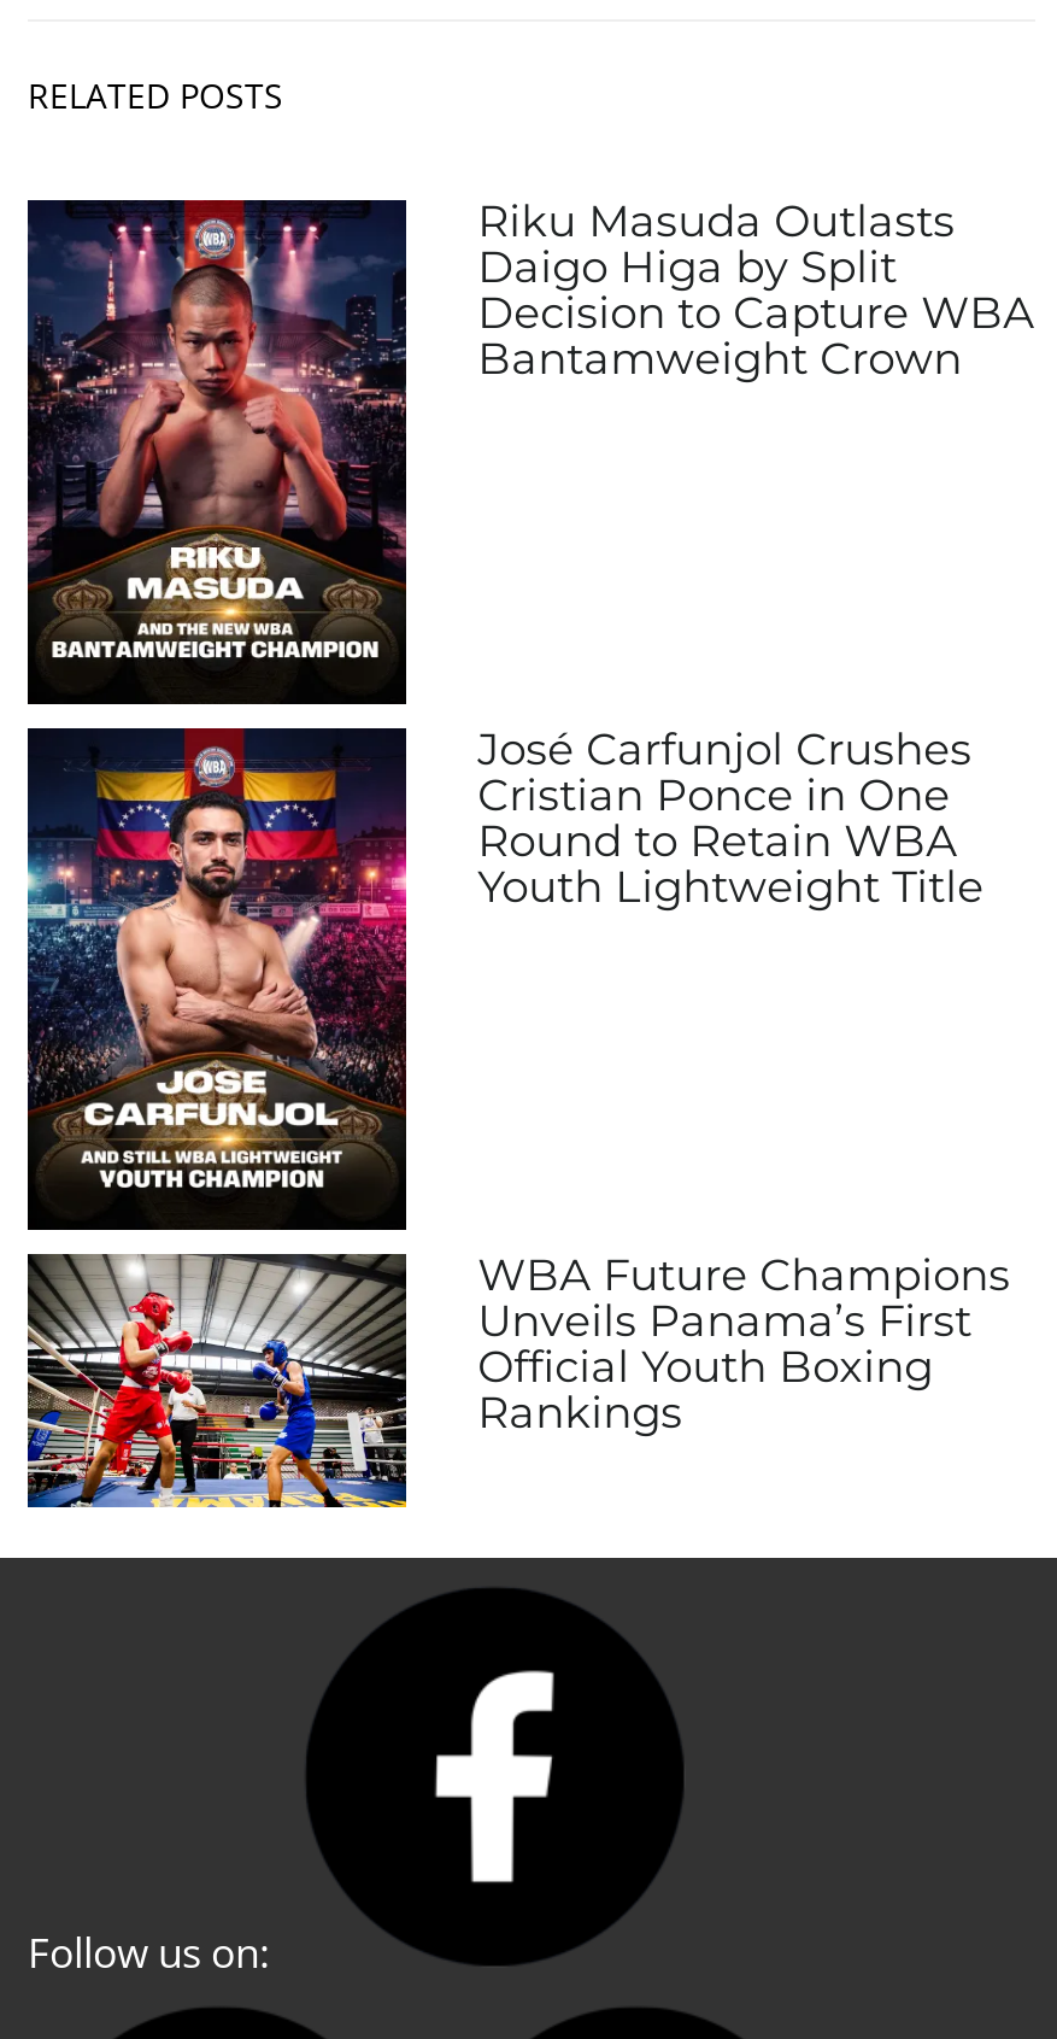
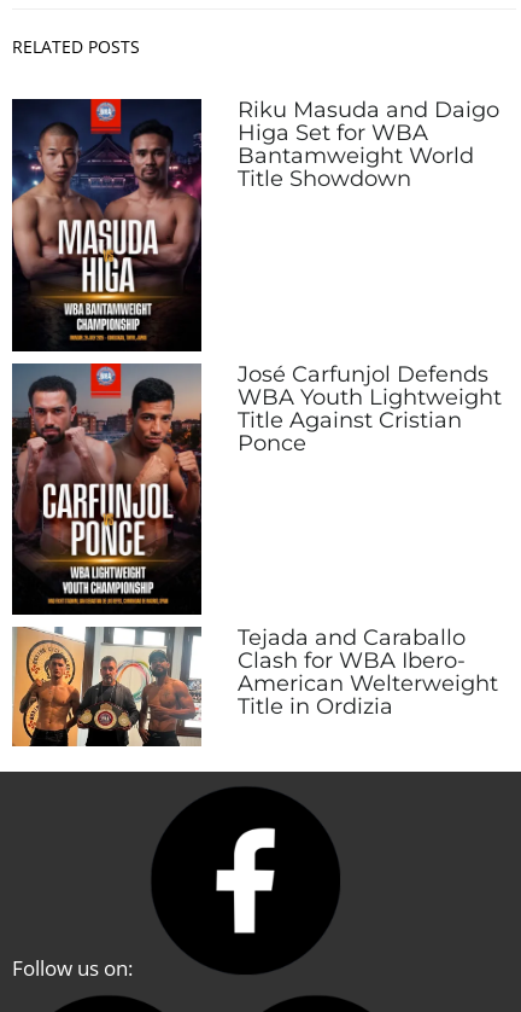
- [image]
- Riku Masuda Outlasts
- Daigo Higa by Split
- Decision to Capture WBA
- Bantamweight Crown
+ [image]
+ Riku Masuda and Daigo
+ Higa Set for WBA
+ Bantamweight World
+ Title Showdown

- [image]
- José Carfunjol Crushes
- Cristian Ponce in One
- Round to Retain WBA
- Youth Lightweight Title
+ [image]
+ José Carfunjol Defends
+ WBA Youth Lightweight
+ Title Against Cristian
+ Ponce

- [image]
- WBA Future Champions
- Unveils Panama’s First
- Official Youth Boxing
- Rankings
+ [image]
+ Tejada and Caraballo
+ Clash for WBA Ibero-
+ American Welterweight
+ Title in Ordizia
